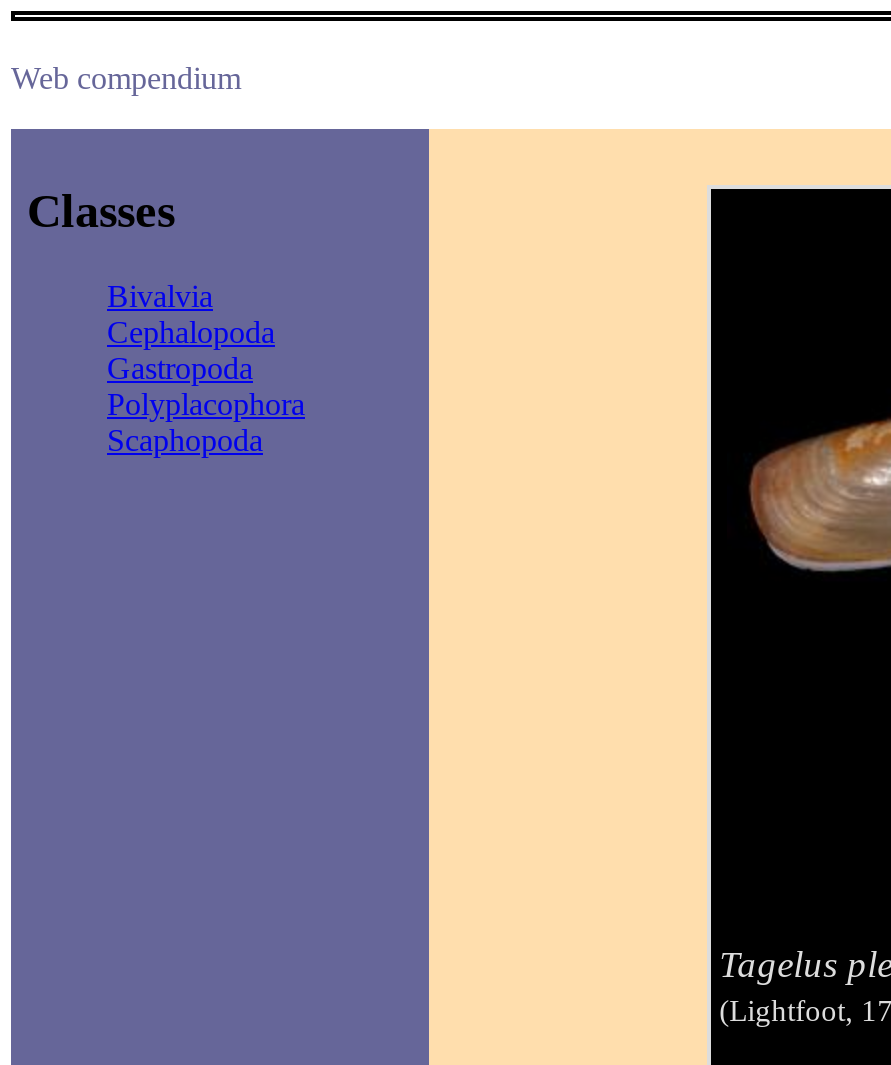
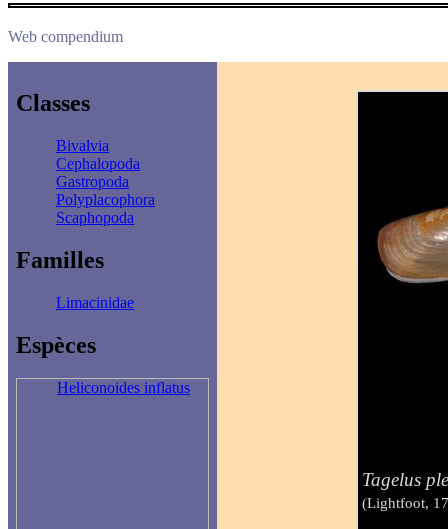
+ Familles
+ Limacinidae
+ Espèces
+ Heliconoides inflatus
